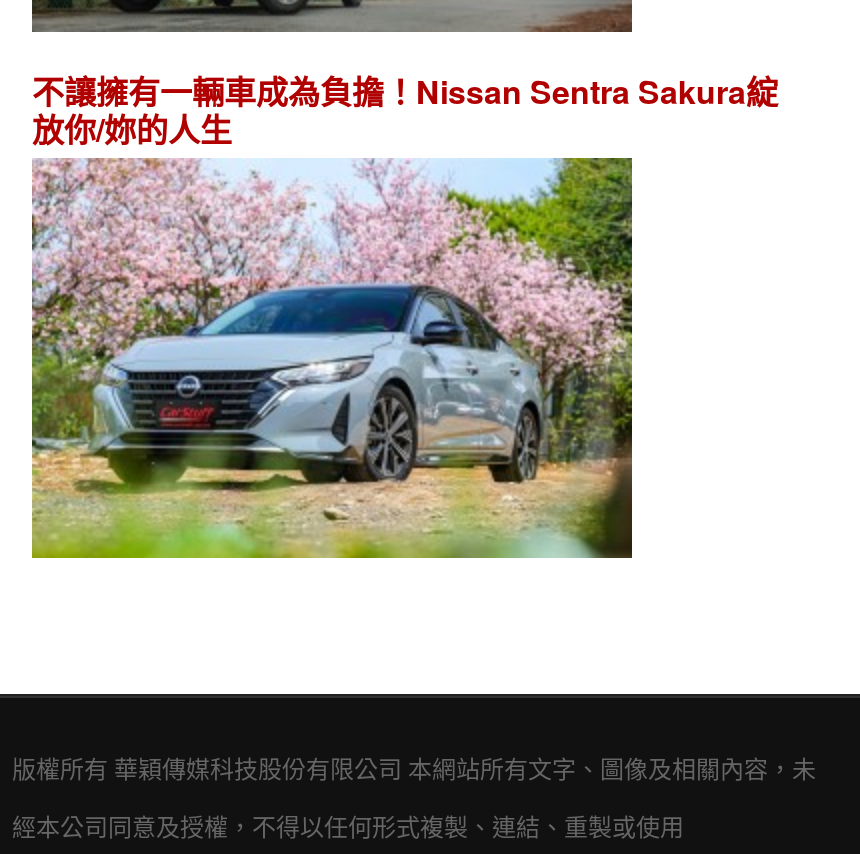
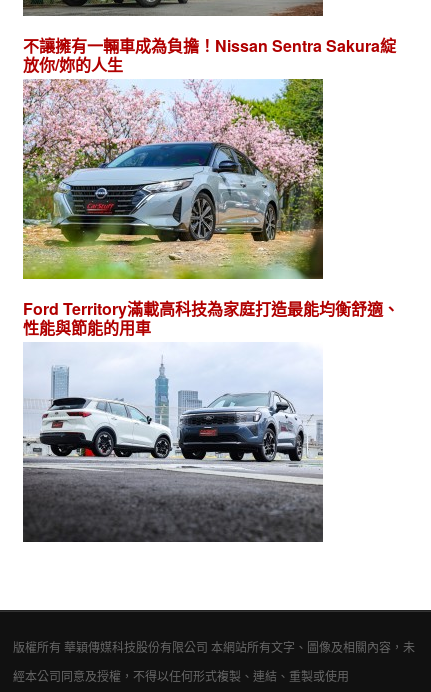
+ [image]

+ Ford Territory滿載高科技為家庭打造最能均衡舒適、
+ 性能與節能的用車
